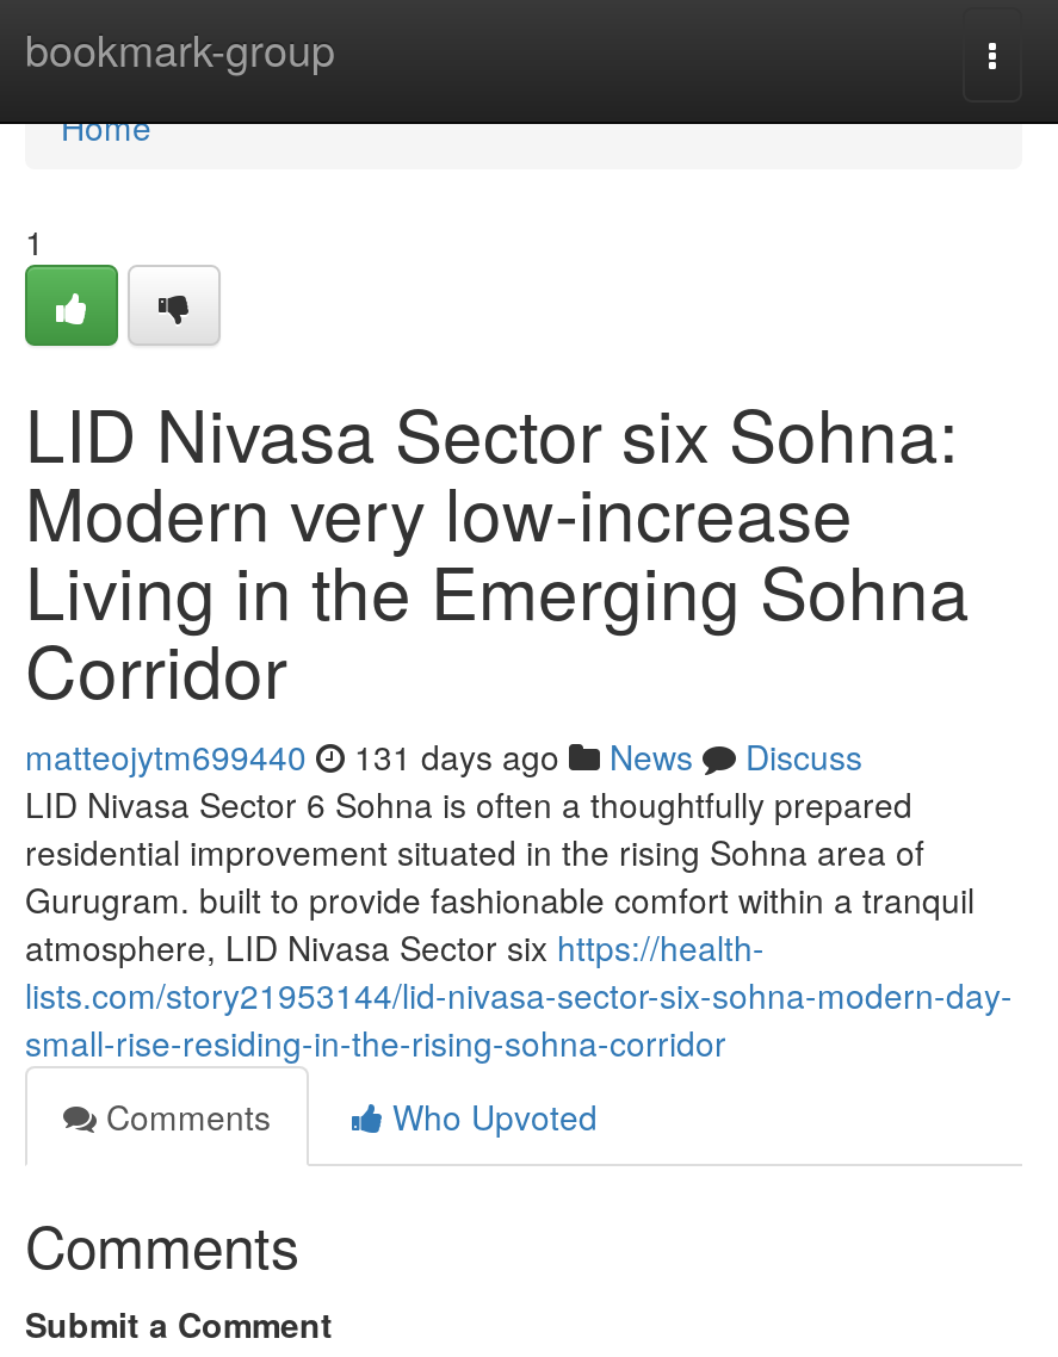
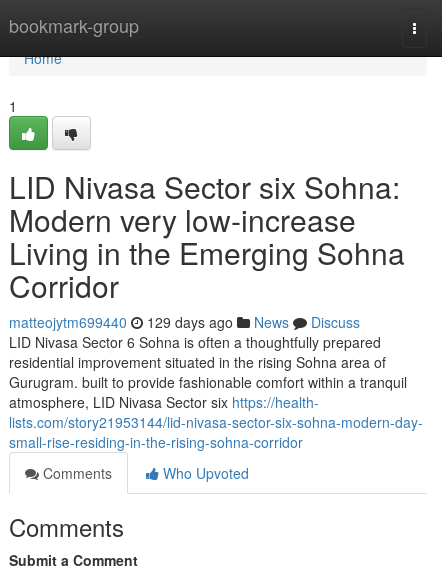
- matteojytm699440 131 days ago News Discuss
+ matteojytm699440 129 days ago News Discuss
